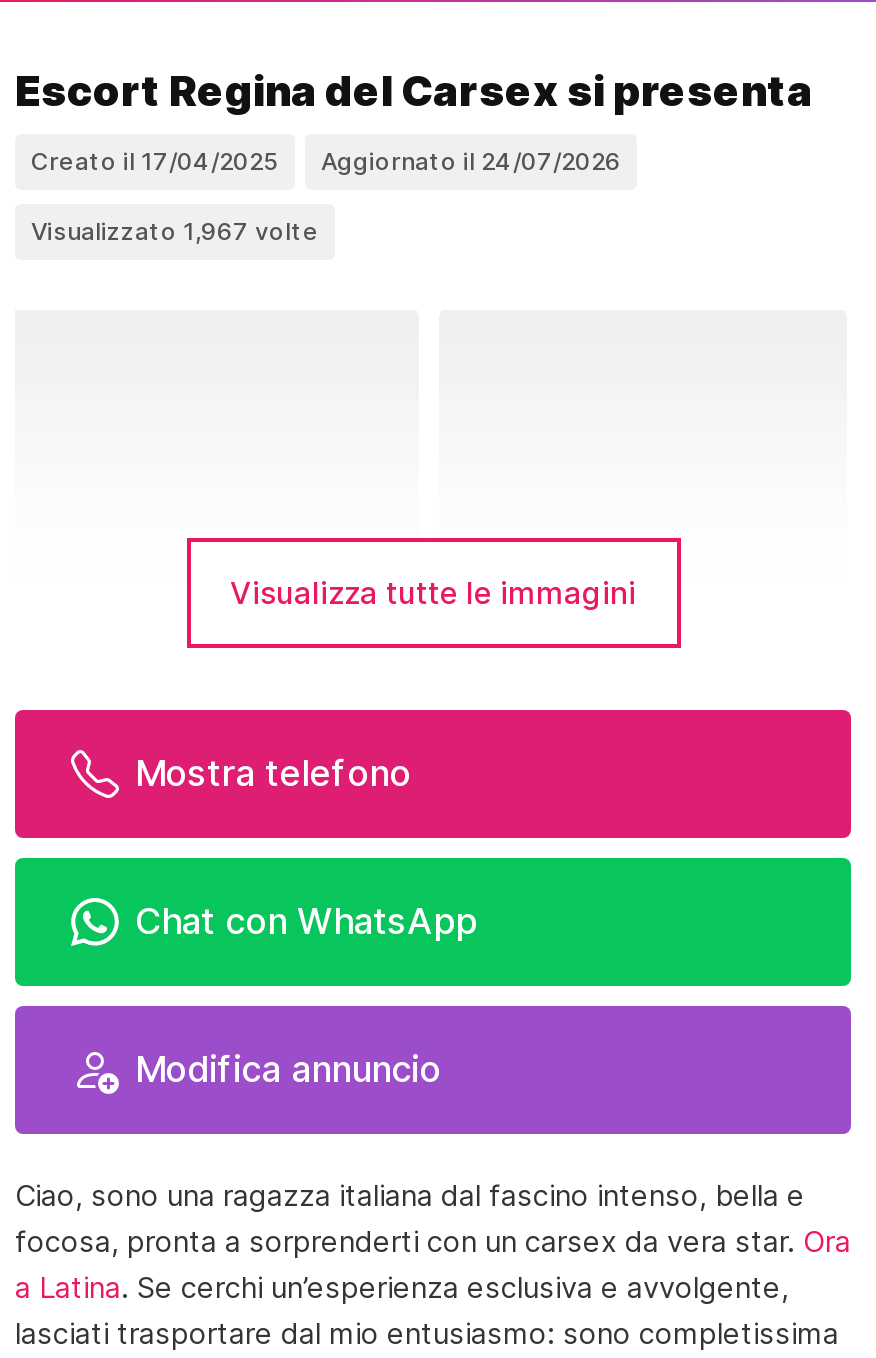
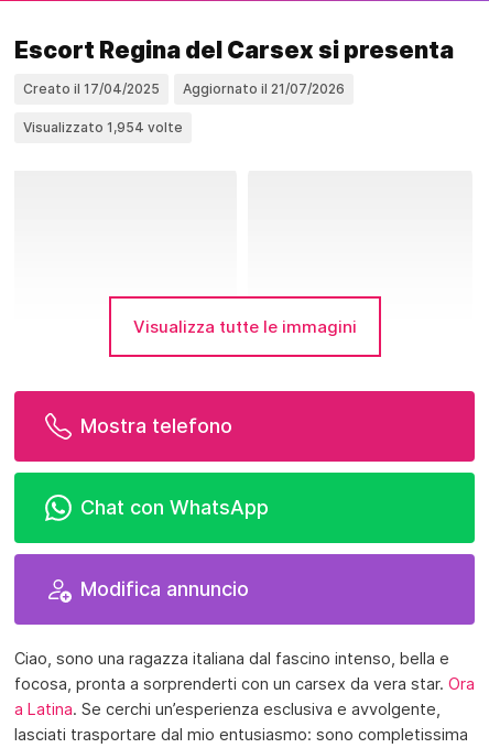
- Aggiornato il 24/07/2026
+ Aggiornato il 21/07/2026

- Visualizzato 1,967 volte
+ Visualizzato 1,954 volte
